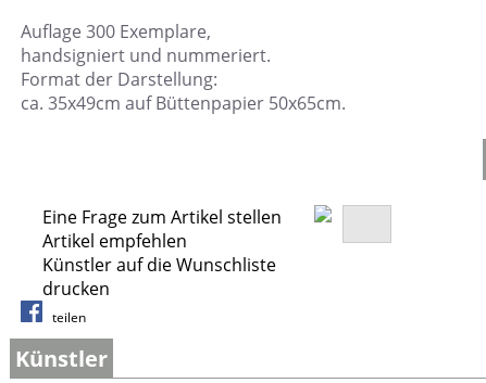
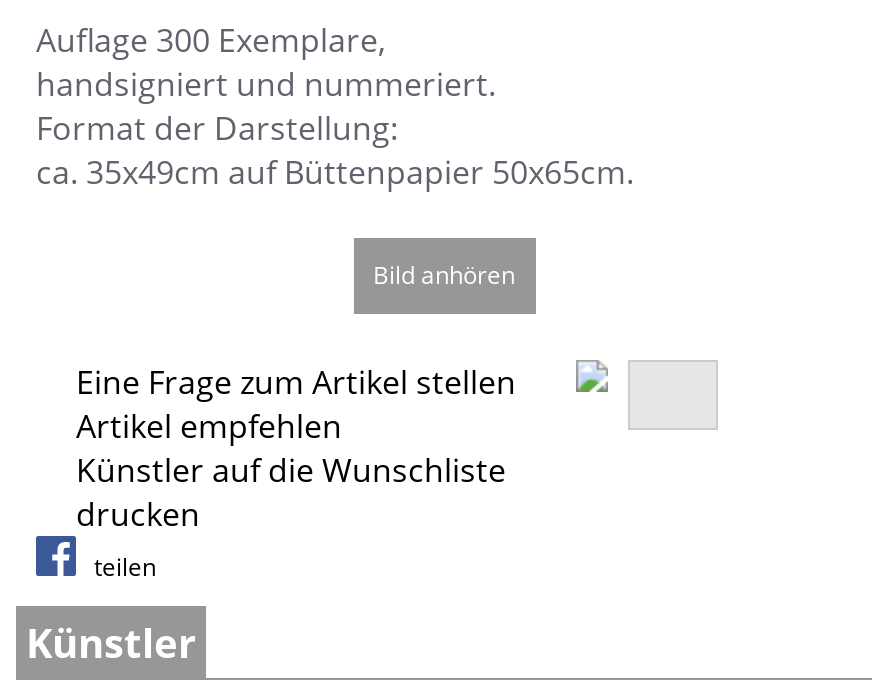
+ Bild anhören
